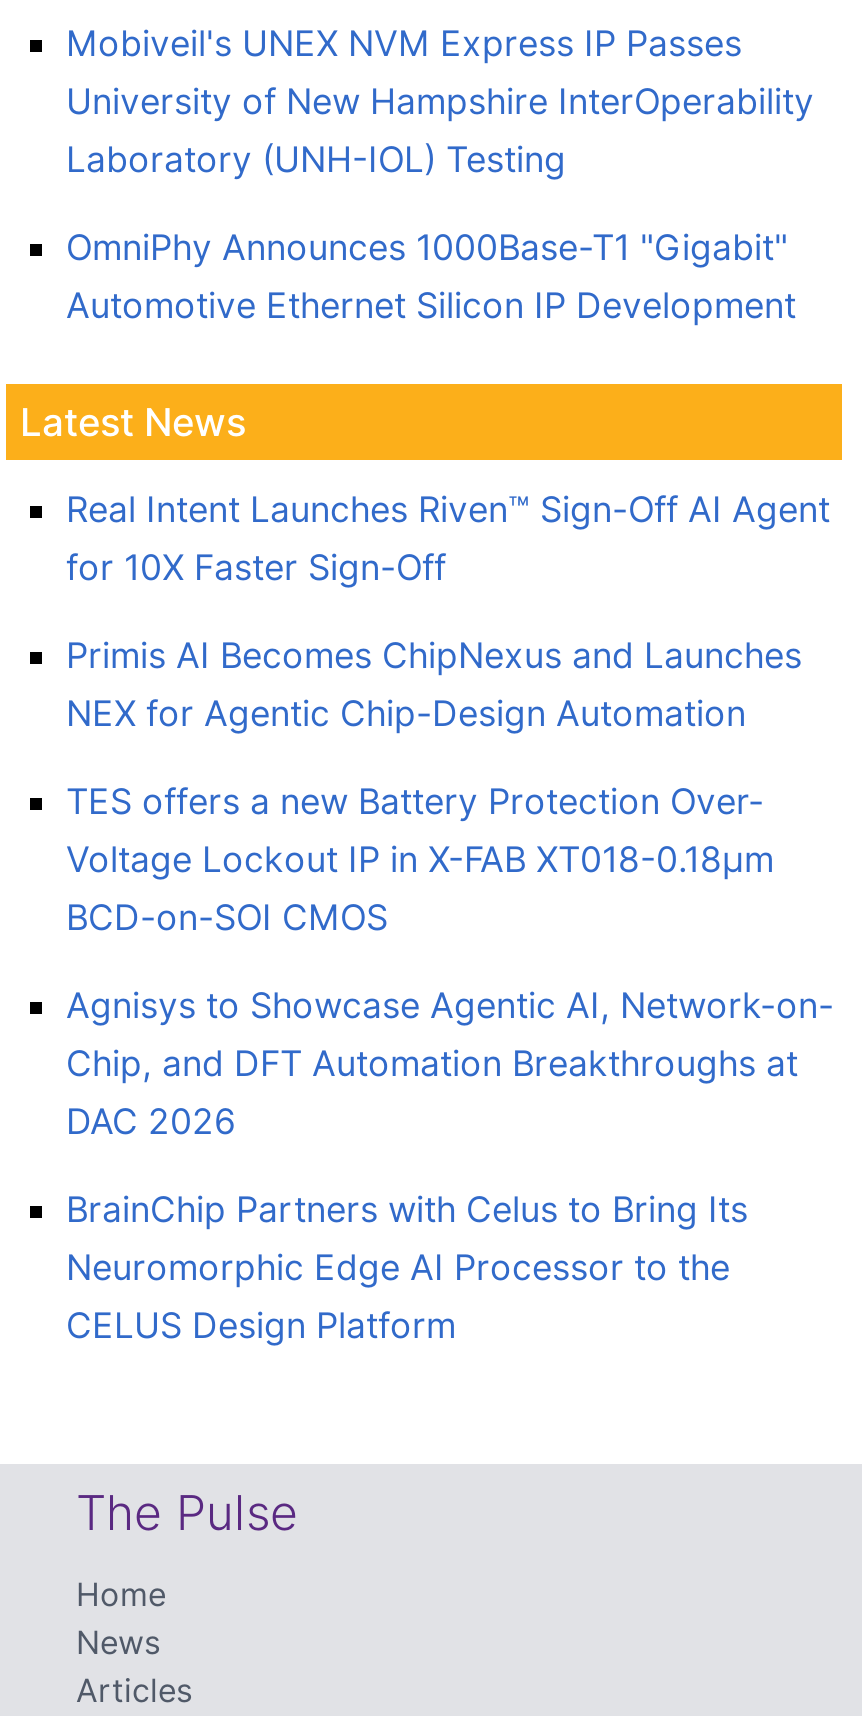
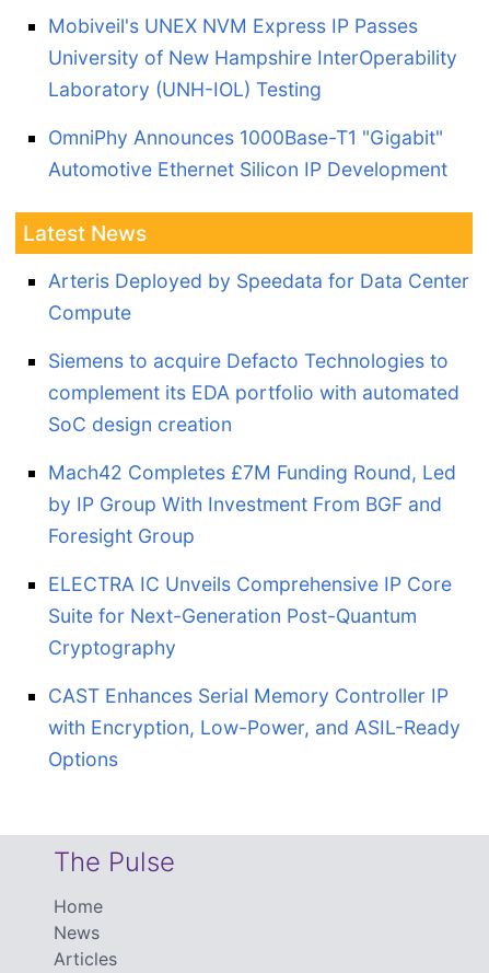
- Real Intent Launches Riven™ Sign-Off AI Agent
- for 10X Faster Sign-Off
+ Arteris Deployed by Speedata for Data Center
+ Compute

- Primis AI Becomes ChipNexus and Launches
- NEX for Agentic Chip-Design Automation
+ Siemens to acquire Defacto Technologies to
+ complement its EDA portfolio with automated
+ SoC design creation

- TES offers a new Battery Protection Over-
- Voltage Lockout IP in X-FAB XT018-0.18µm
- BCD-on-SOI CMOS
+ Mach42 Completes £7M Funding Round, Led
+ by IP Group With Investment From BGF and
+ Foresight Group

- Agnisys to Showcase Agentic AI, Network-on-
- Chip, and DFT Automation Breakthroughs at
- DAC 2026
+ ELECTRA IC Unveils Comprehensive IP Core
+ Suite for Next-Generation Post-Quantum
+ Cryptography

- BrainChip Partners with Celus to Bring Its
- Neuromorphic Edge AI Processor to the
- CELUS Design Platform
+ CAST Enhances Serial Memory Controller IP
+ with Encryption, Low-Power, and ASIL-Ready
+ Options
